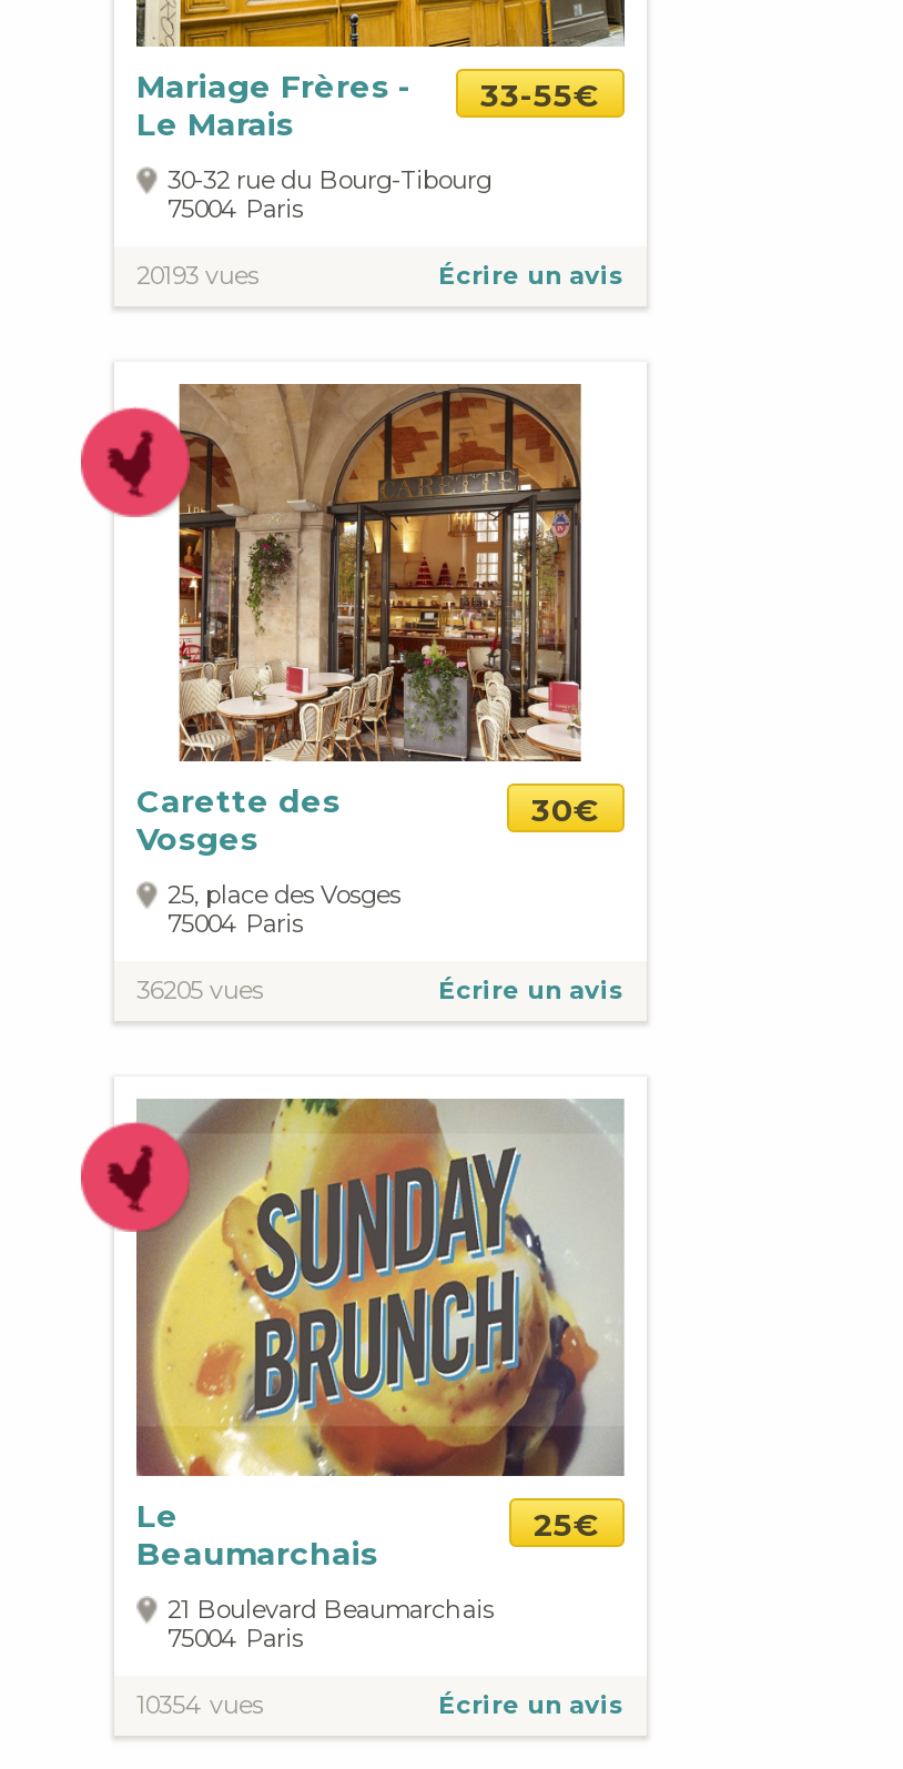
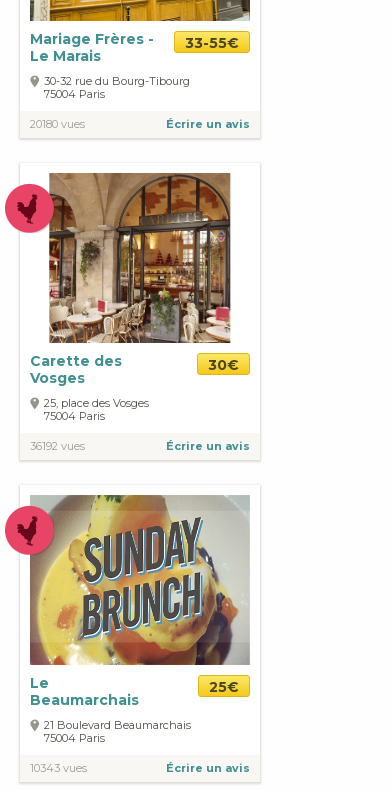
- 20193 vues
+ 20180 vues

- 36205 vues
+ 36192 vues

- 10354 vues
+ 10343 vues
